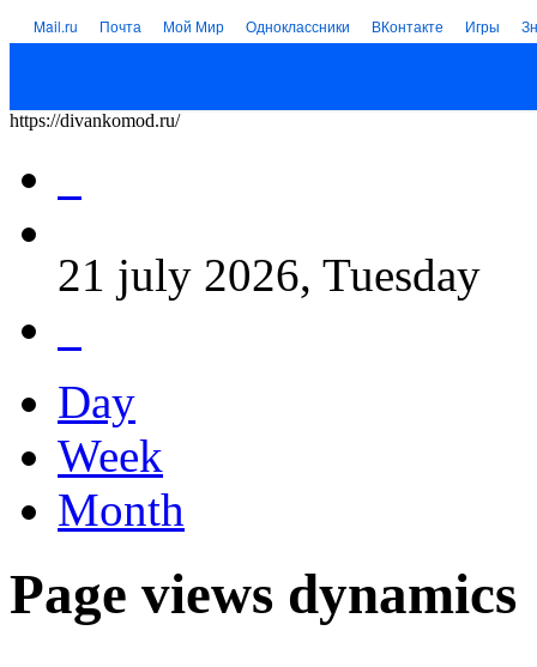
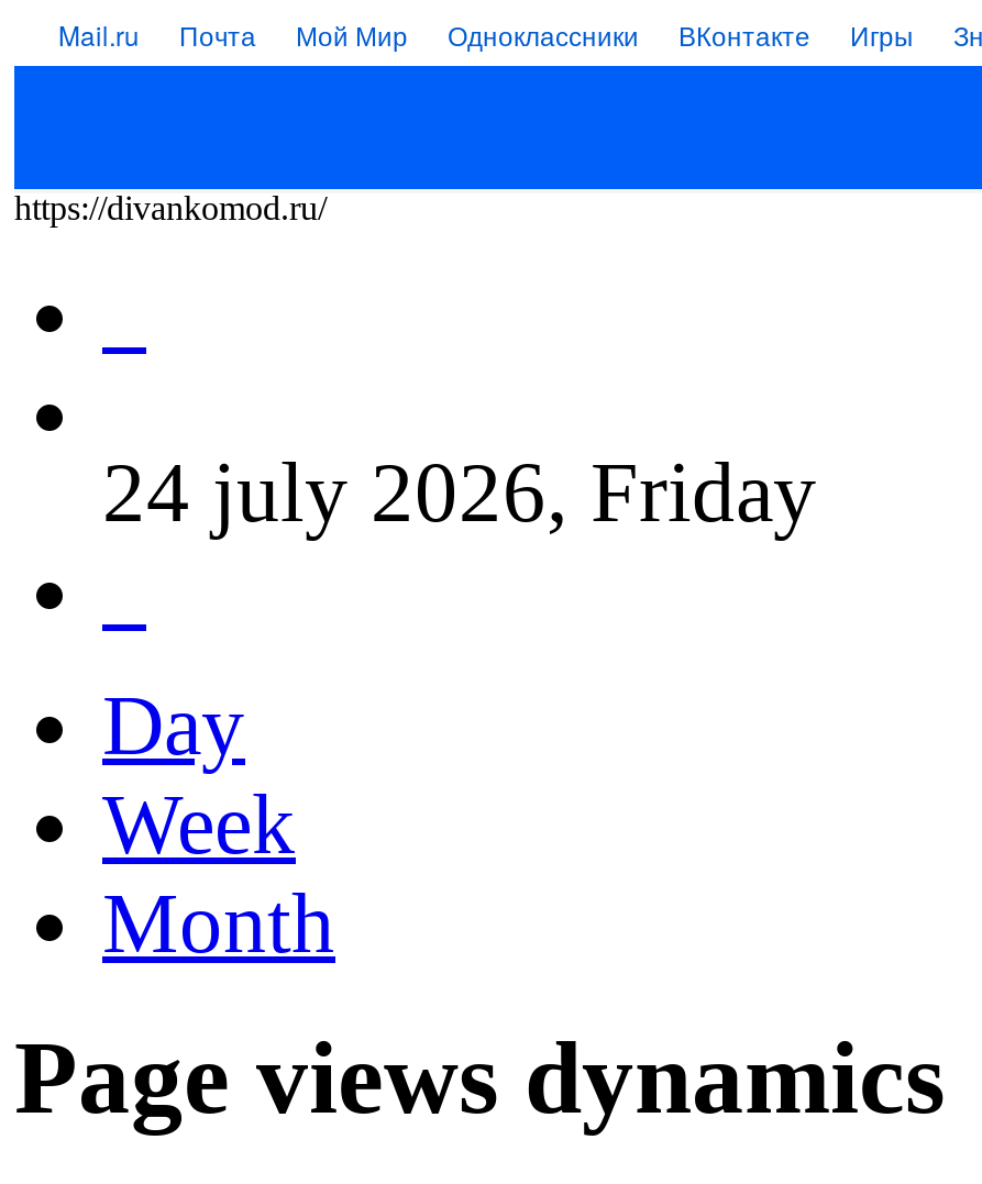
- 21 july 2026, Tuesday
+ 24 july 2026, Friday
